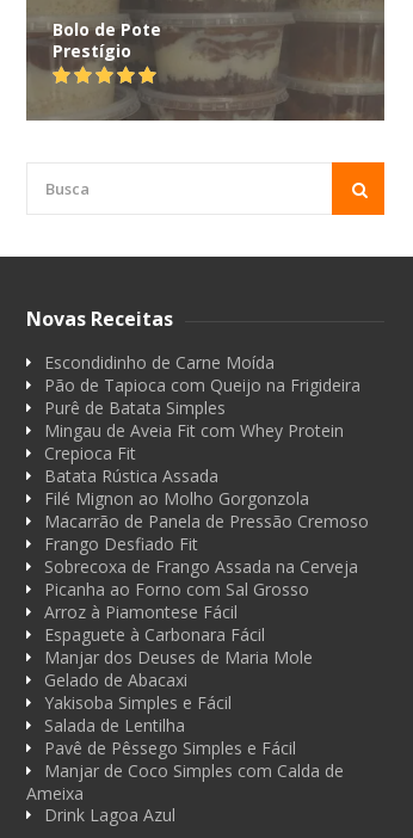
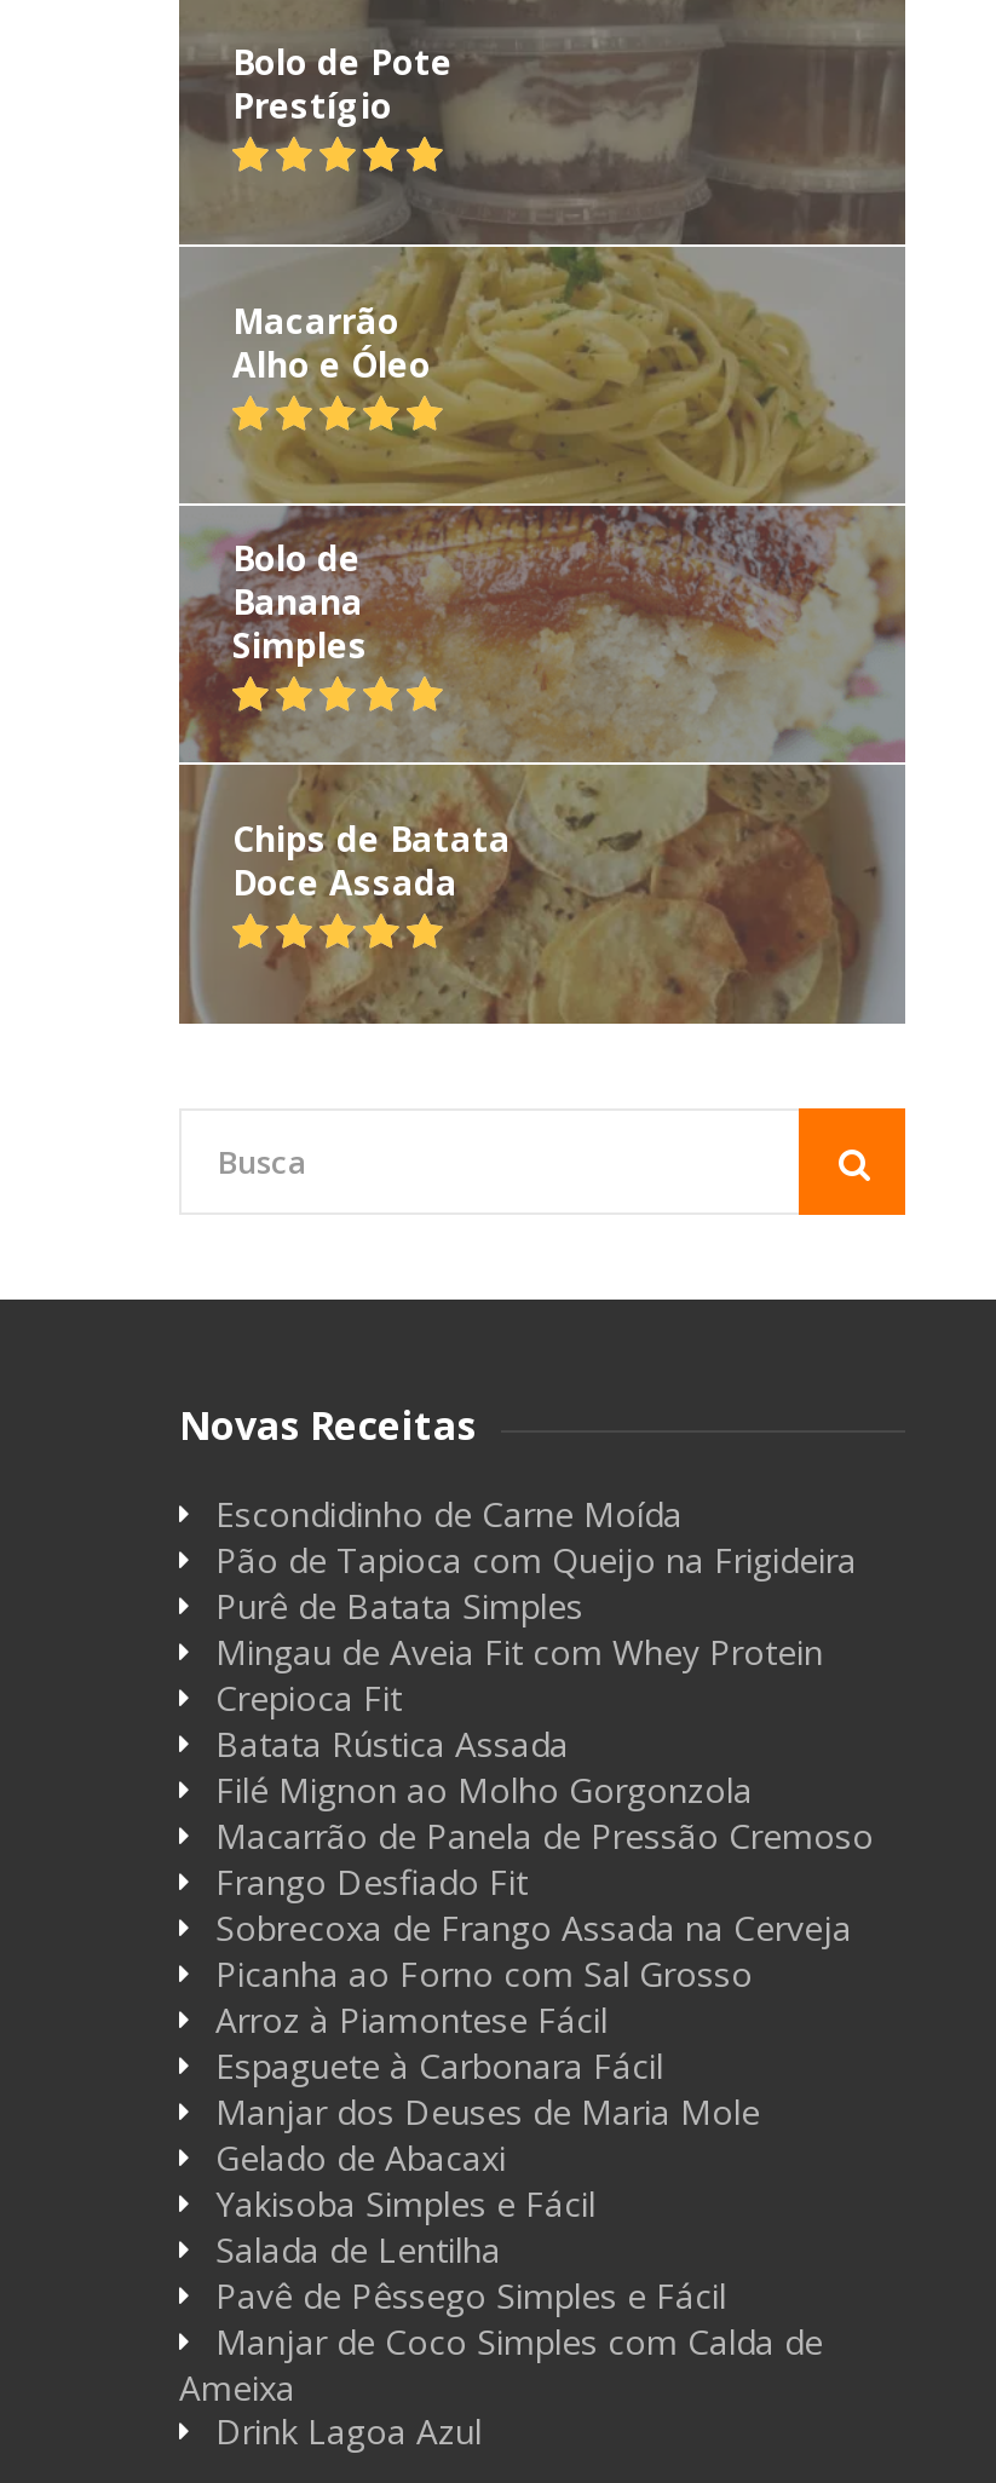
+ [image]
+ Macarrão
+ Alho e Óleo

+ Bolo de
+ Banana
+ Simples

+ Chips de Batata
+ Doce Assada
